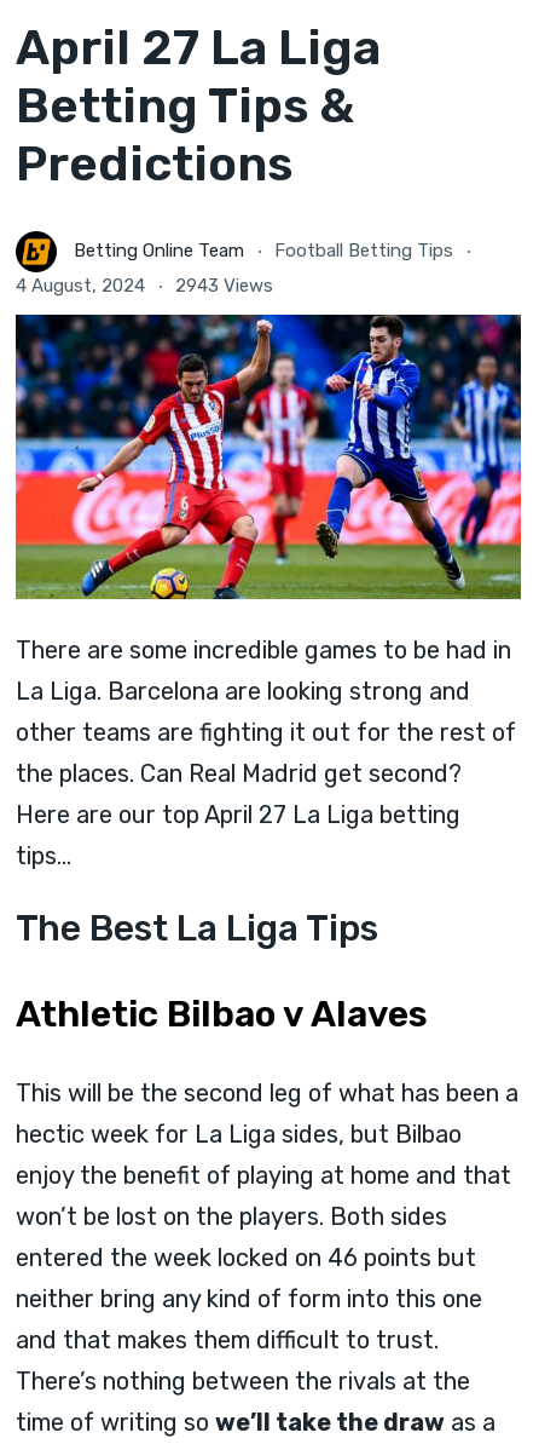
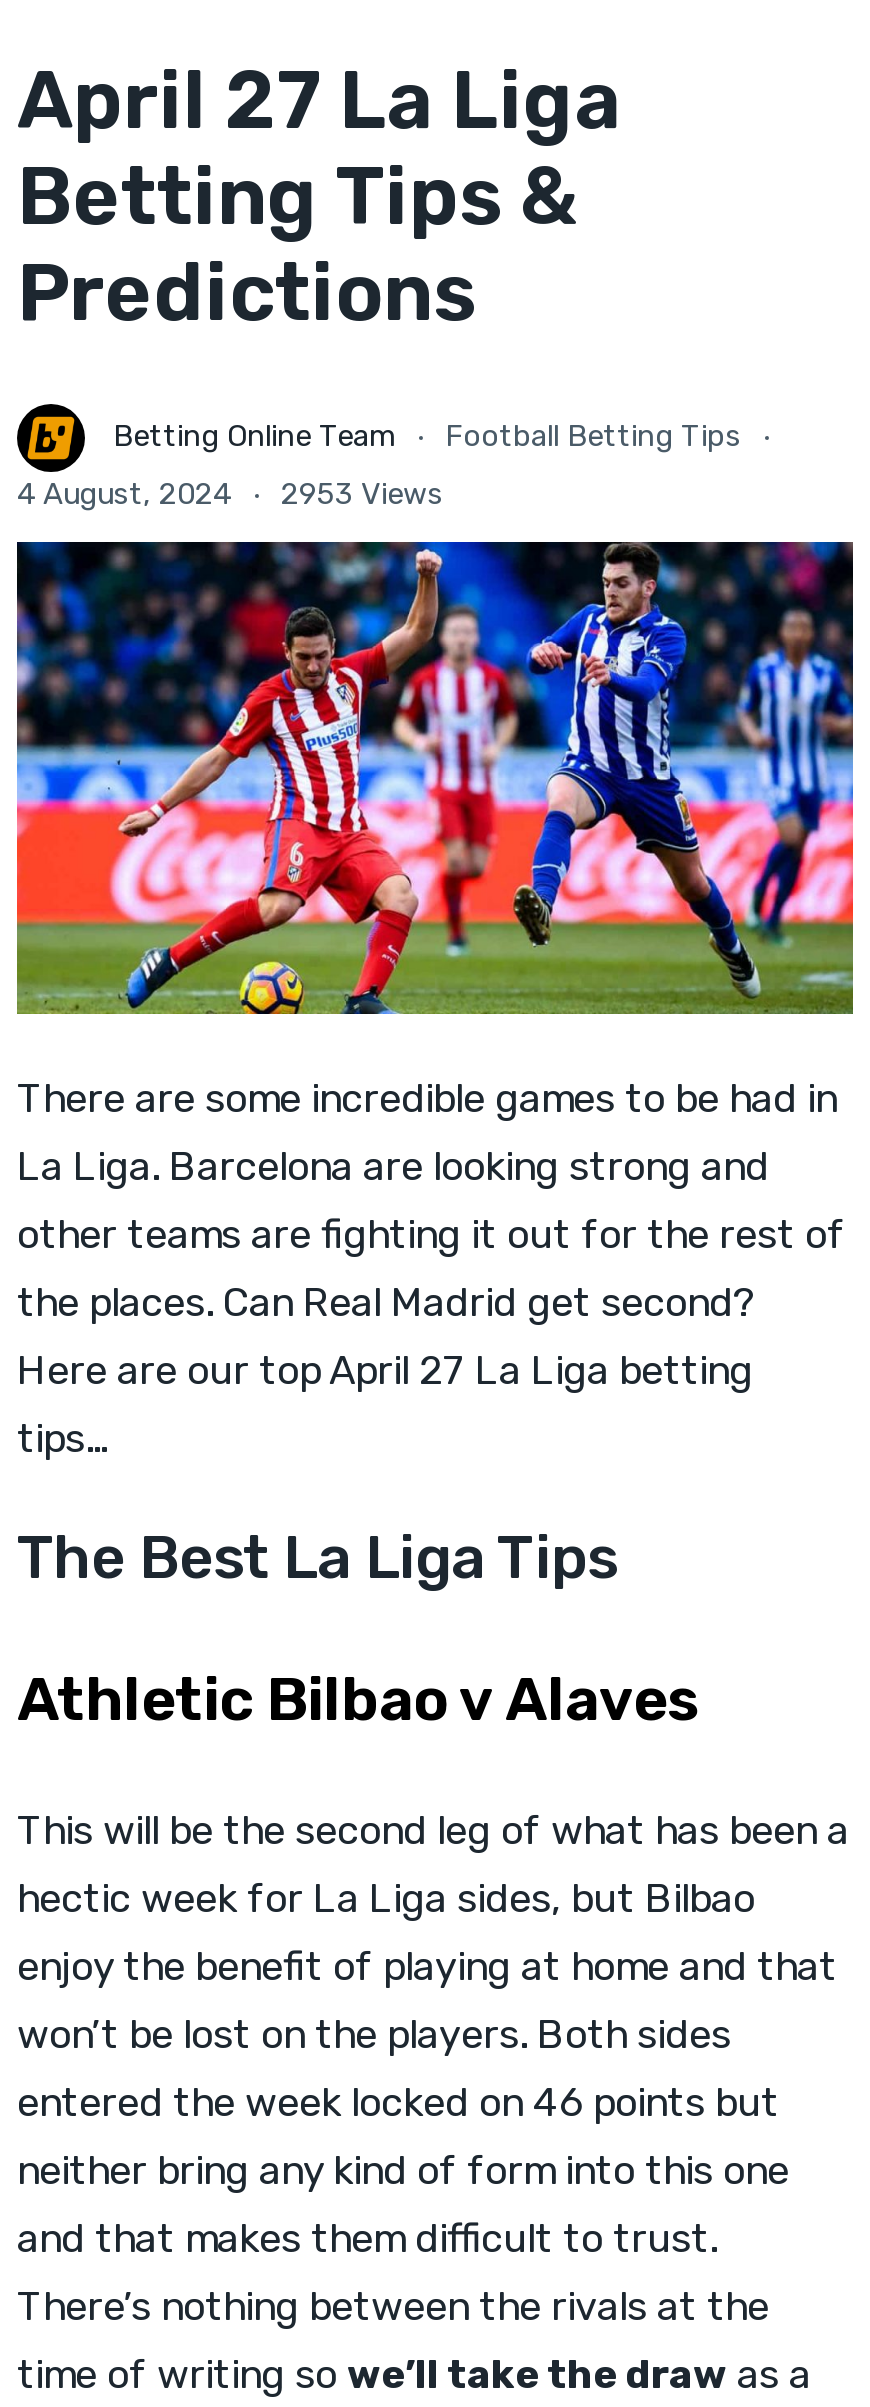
- 4 August, 2024 2943 Views
+ 4 August, 2024 2953 Views
